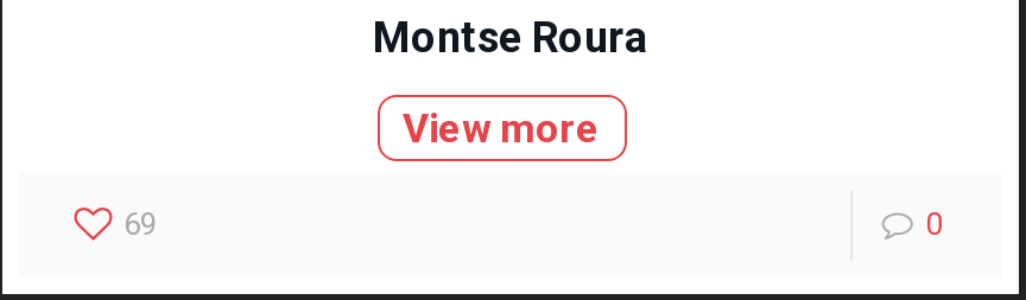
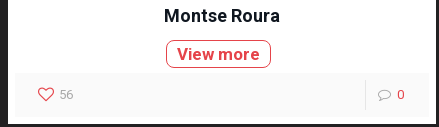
- 69
+ 56
